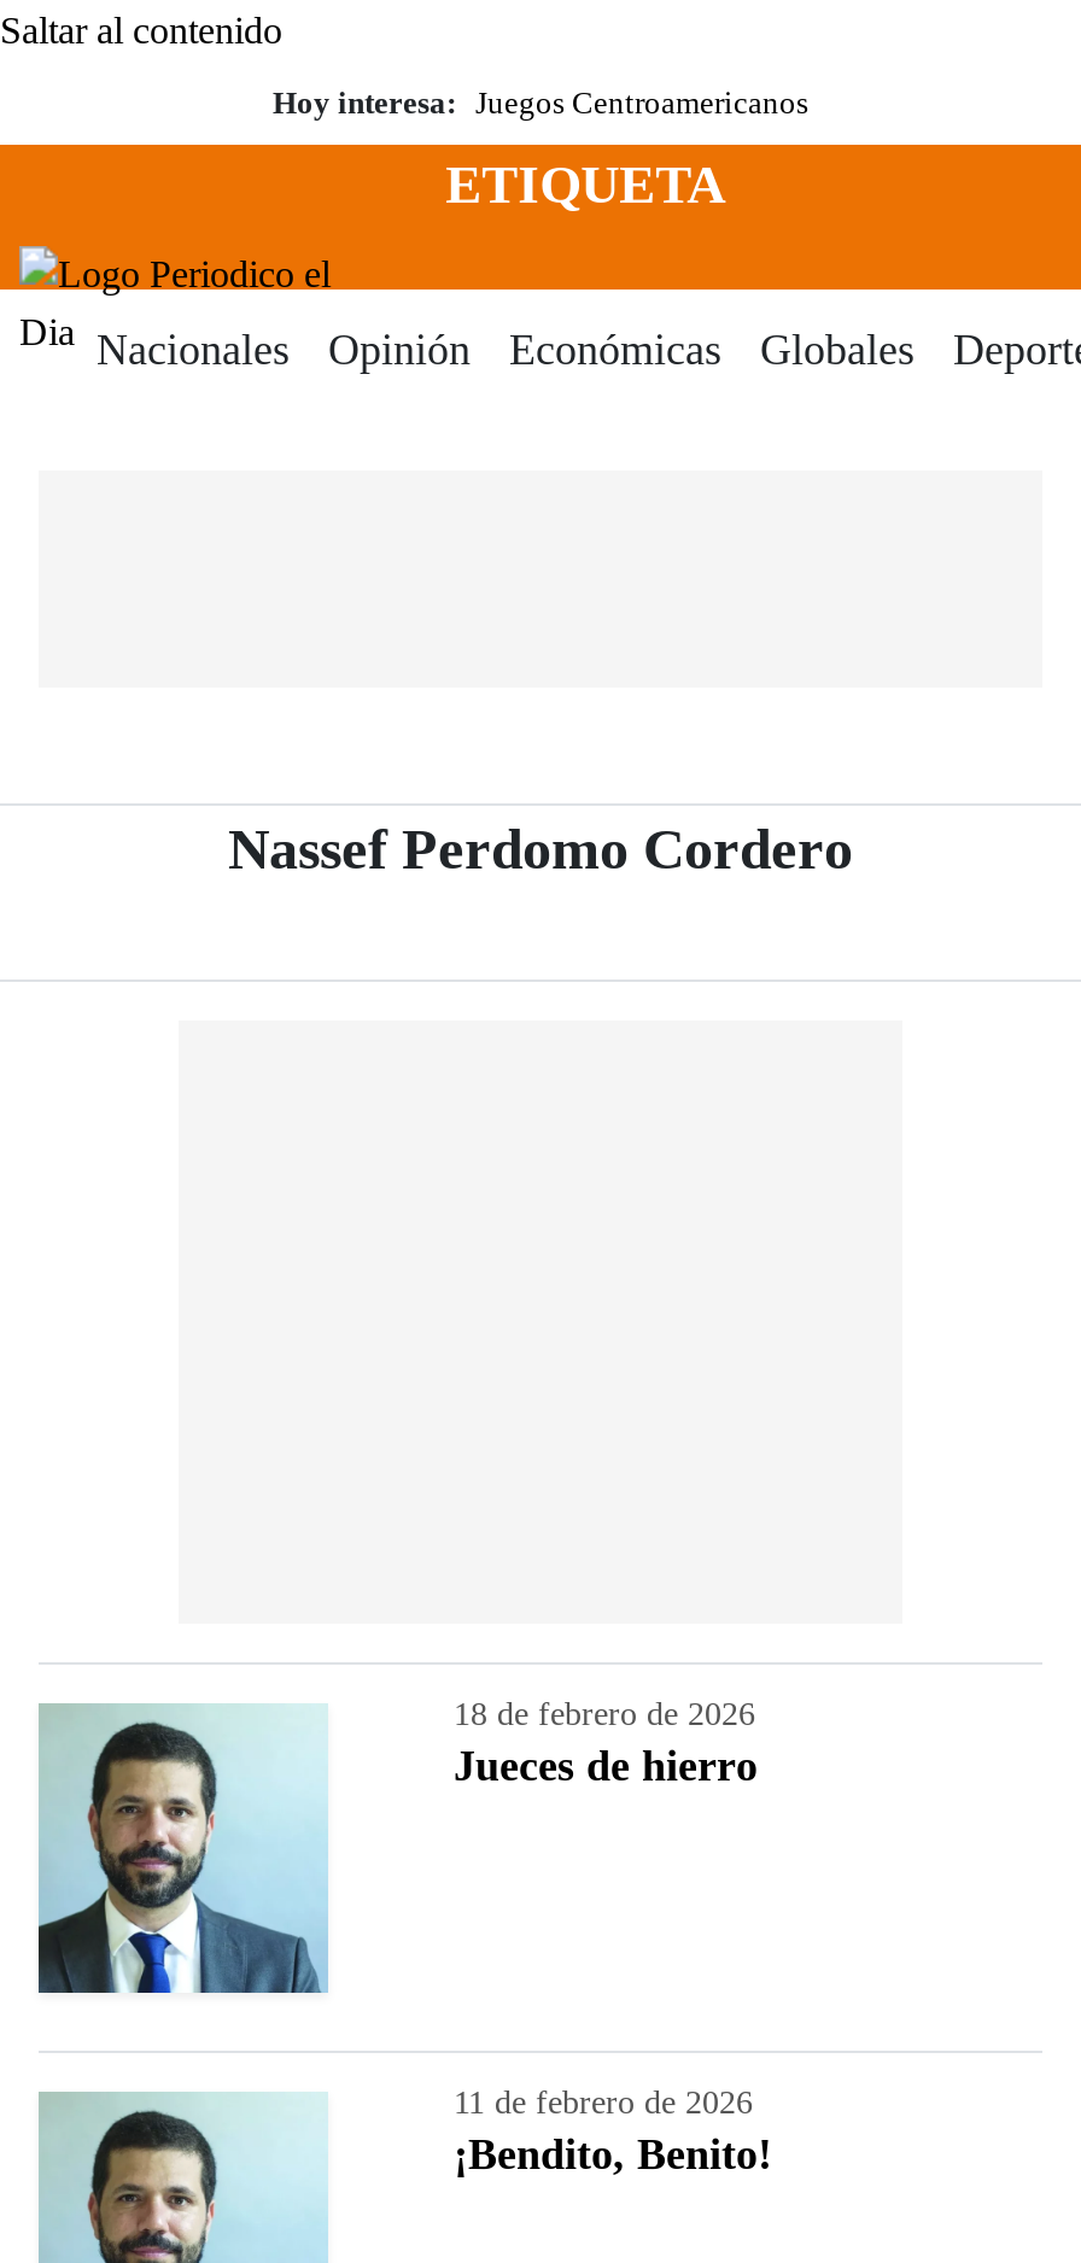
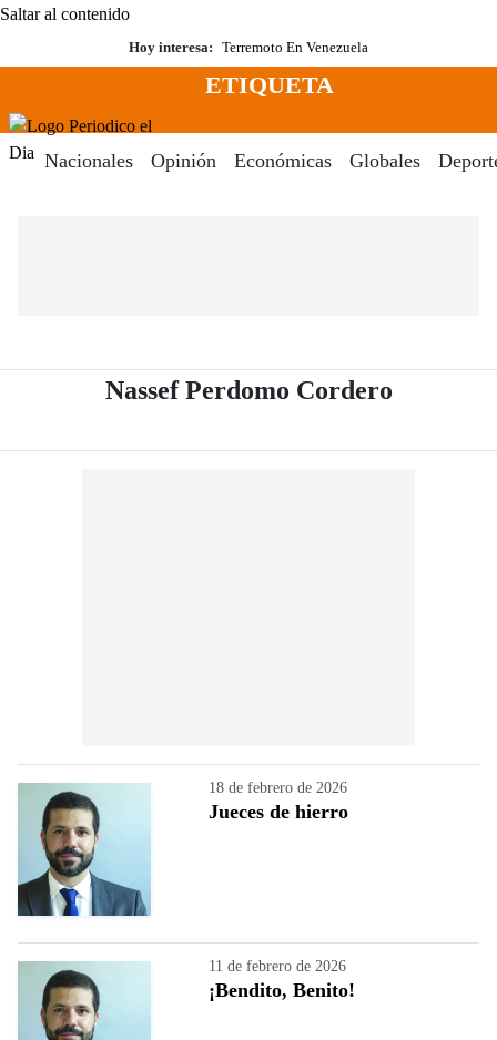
- Hoy interesa: Juegos Centroamericanos
+ Hoy interesa: Terremoto En Venezuela
